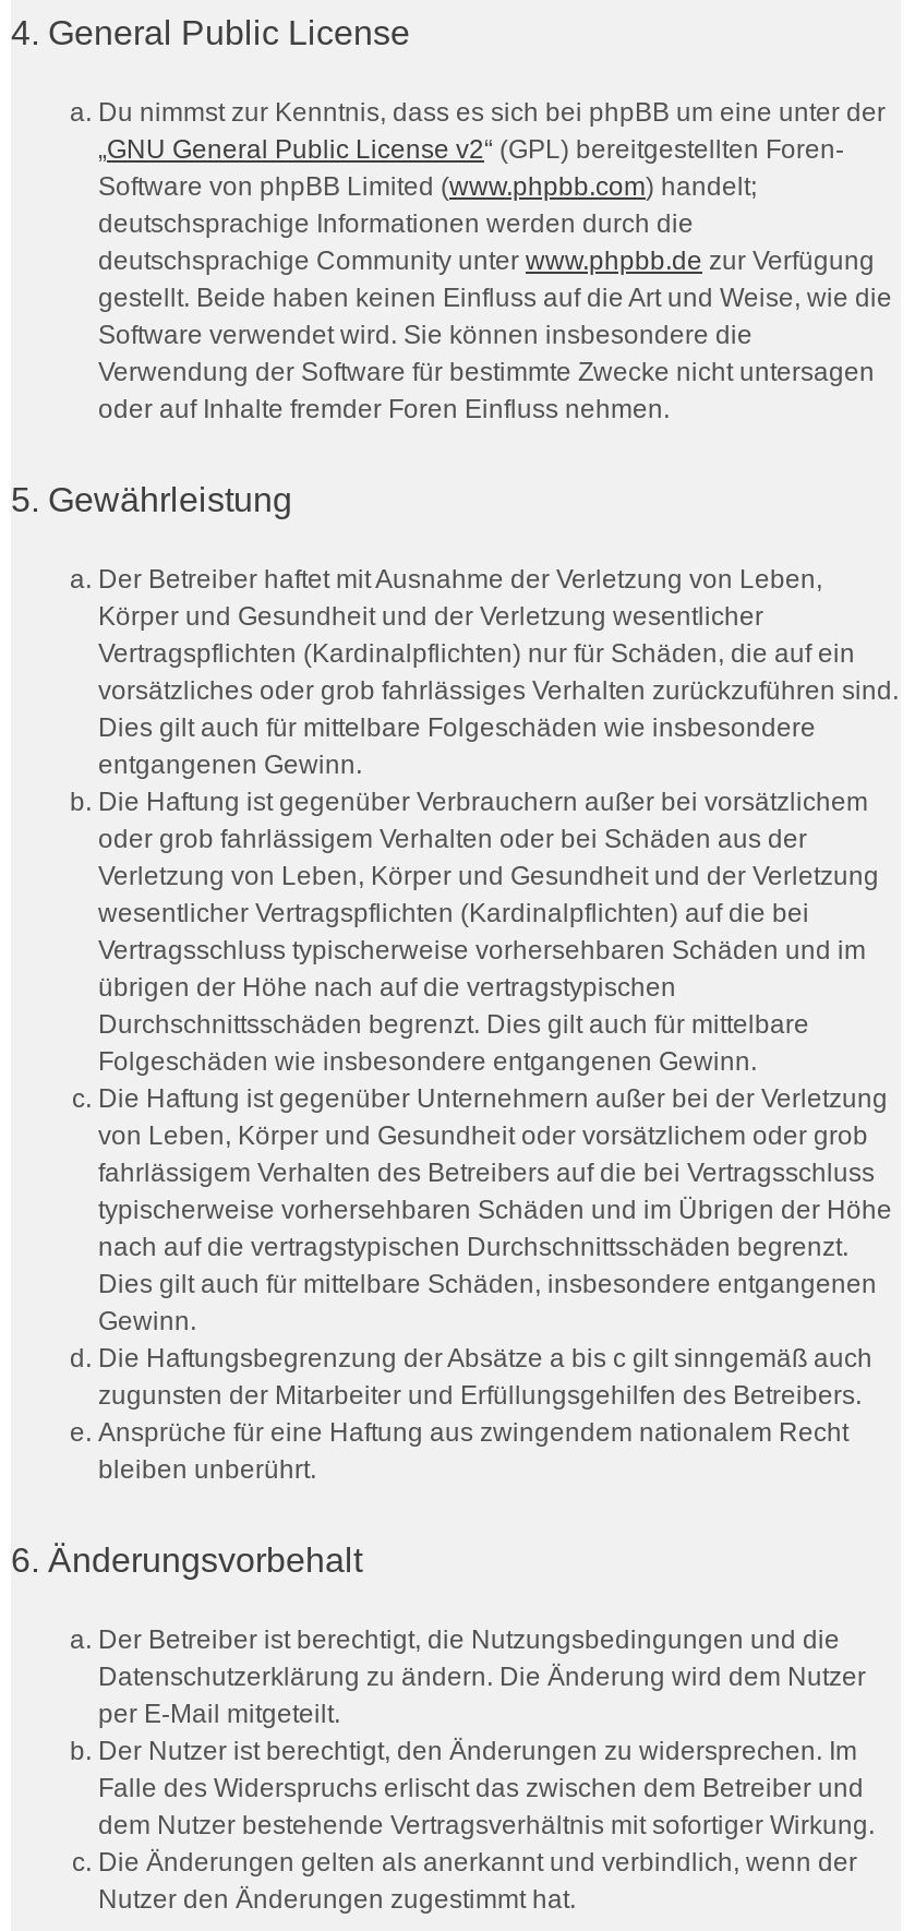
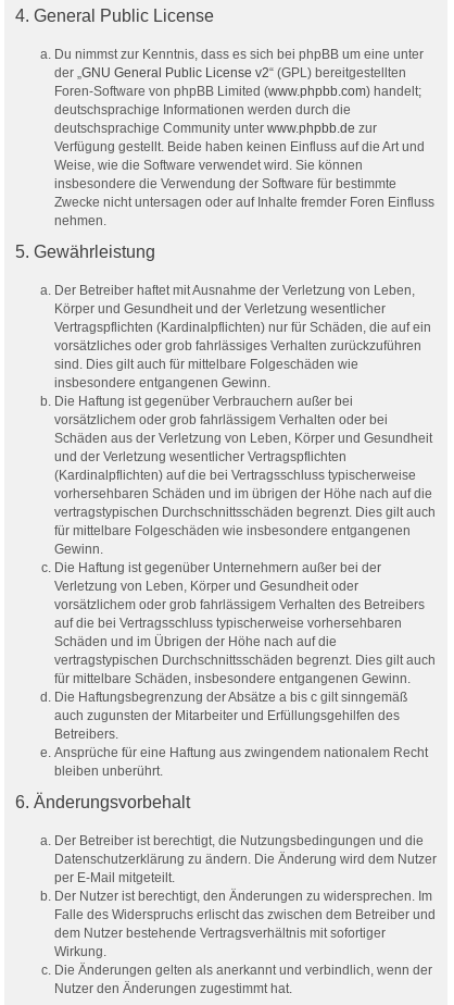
- vorsätzliches oder grob fahrlässiges Verhalten zurückzuführen sind.
- Dies gilt auch für mittelbare Folgeschäden wie insbesondere
- entgangenen Gewinn.
- Die Haftung ist gegenüber Verbrauchern außer bei vorsätzlichem
- oder grob fahrlässigem Verhalten oder bei Schäden aus der
- Verletzung von Leben, Körper und Gesundheit und der Verletzung
- wesentlicher Vertragspflichten (Kardinalpflichten) auf die bei
- Vertragsschluss typischerweise vorhersehbaren Schäden und im
- übrigen der Höhe nach auf die vertragstypischen
- Durchschnittsschäden begrenzt. Dies gilt auch für mittelbare
- Folgeschäden wie insbesondere entgangenen Gewinn.
- Die Haftung ist gegenüber Unternehmern außer bei der Verletzung
- von Leben, Körper und Gesundheit oder vorsätzlichem oder grob
- fahrlässigem Verhalten des Betreibers auf die bei Vertragsschluss
- typischerweise vorhersehbaren Schäden und im Übrigen der Höhe
- nach auf die vertragstypischen Durchschnittsschäden begrenzt.
- Dies gilt auch für mittelbare Schäden, insbesondere entgangenen
+ vorsätzliches oder grob fahrlässiges Verhalten zurückzuführen
+ sind. Dies gilt auch für mittelbare Folgeschäden wie
+ insbesondere entgangenen Gewinn.
+ Die Haftung ist gegenüber Verbrauchern außer bei
+ vorsätzlichem oder grob fahrlässigem Verhalten oder bei
+ Schäden aus der Verletzung von Leben, Körper und Gesundheit
+ und der Verletzung wesentlicher Vertragspflichten
+ (Kardinalpflichten) auf die bei Vertragsschluss typischerweise
+ vorhersehbaren Schäden und im übrigen der Höhe nach auf die
+ vertragstypischen Durchschnittsschäden begrenzt. Dies gilt auch
+ für mittelbare Folgeschäden wie insbesondere entgangenen

moved up: Gewinn.

- Die Haftungsbegrenzung der Absätze a bis c gilt sinngemäß auch
- zugunsten der Mitarbeiter und Erfüllungsgehilfen des Betreibers.
+ Die Haftung ist gegenüber Unternehmern außer bei der
+ Verletzung von Leben, Körper und Gesundheit oder
+ vorsätzlichem oder grob fahrlässigem Verhalten des Betreibers
+ auf die bei Vertragsschluss typischerweise vorhersehbaren
+ Schäden und im Übrigen der Höhe nach auf die
+ vertragstypischen Durchschnittsschäden begrenzt. Dies gilt auch
+ für mittelbare Schäden, insbesondere entgangenen Gewinn.
+ Die Haftungsbegrenzung der Absätze a bis c gilt sinngemäß
+ auch zugunsten der Mitarbeiter und Erfüllungsgehilfen des
+ Betreibers.
